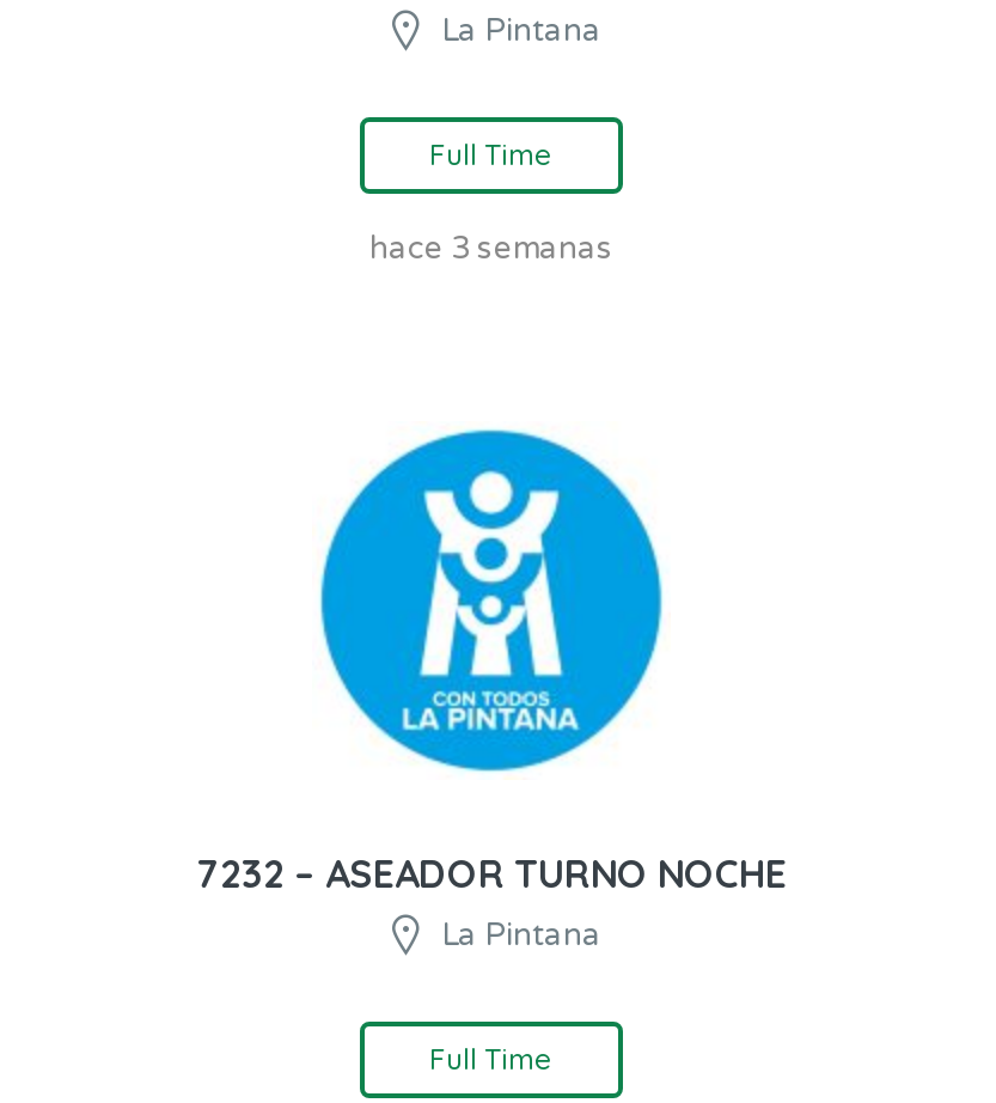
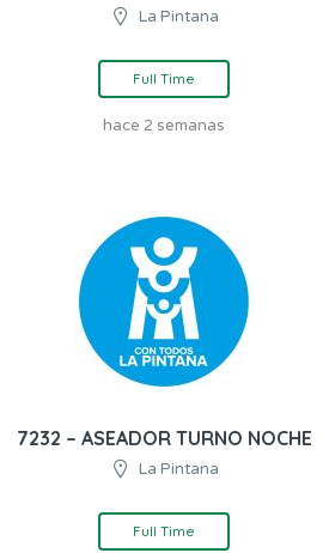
- hace 3 semanas
+ hace 2 semanas
